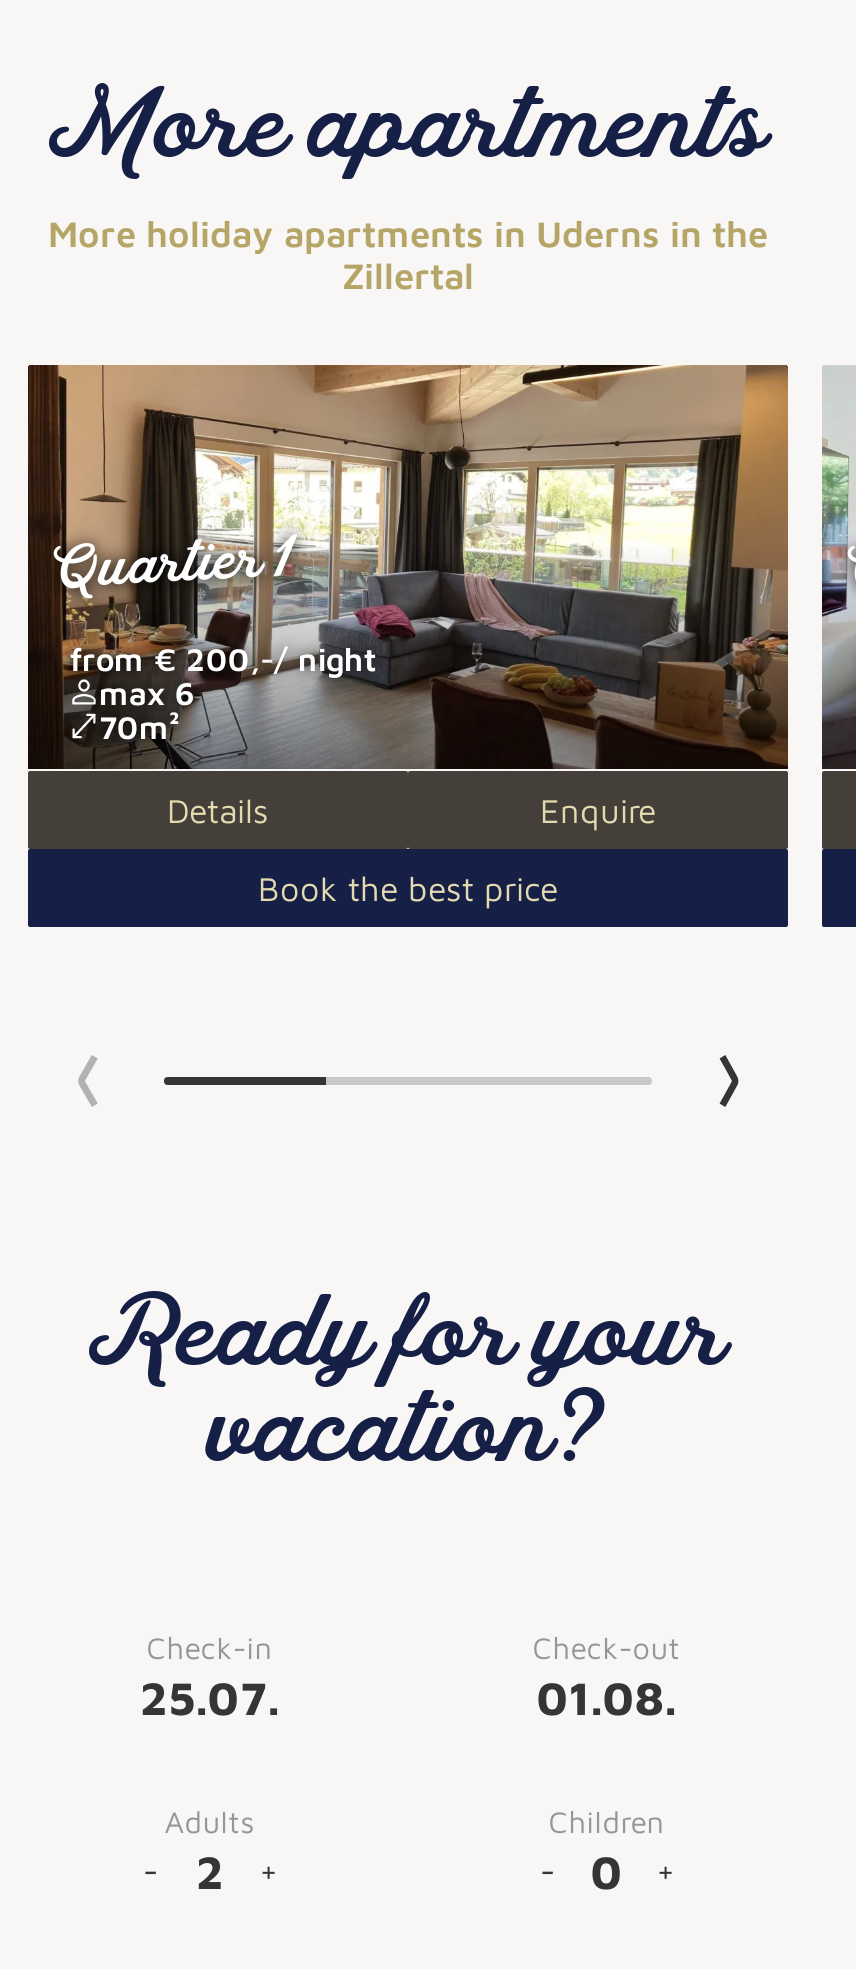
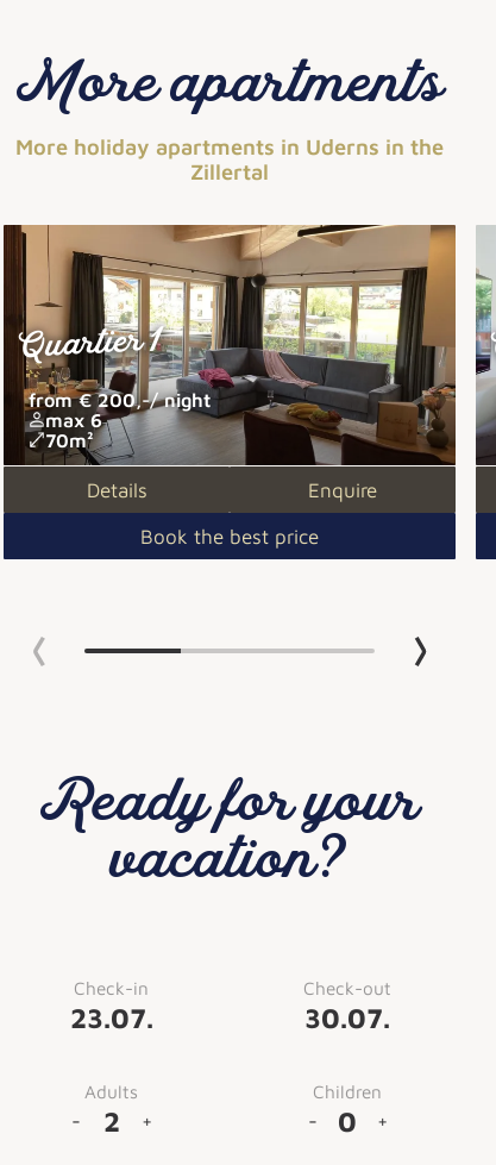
- 25.07.
+ 23.07.

- 01.08.
+ 30.07.
